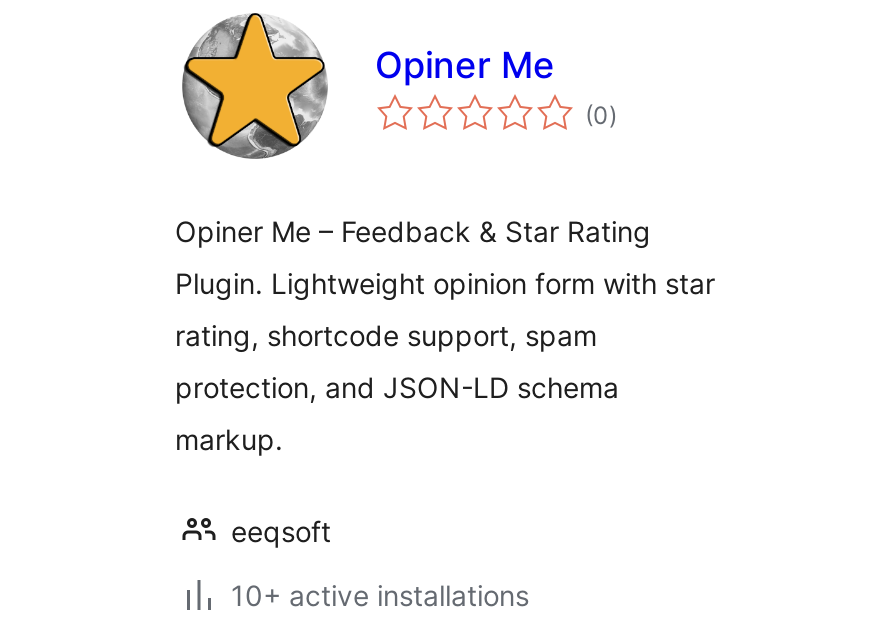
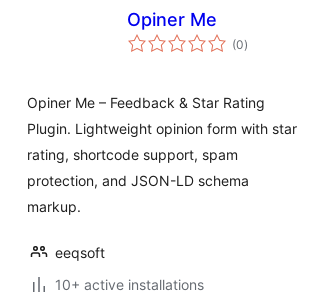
- [image]
